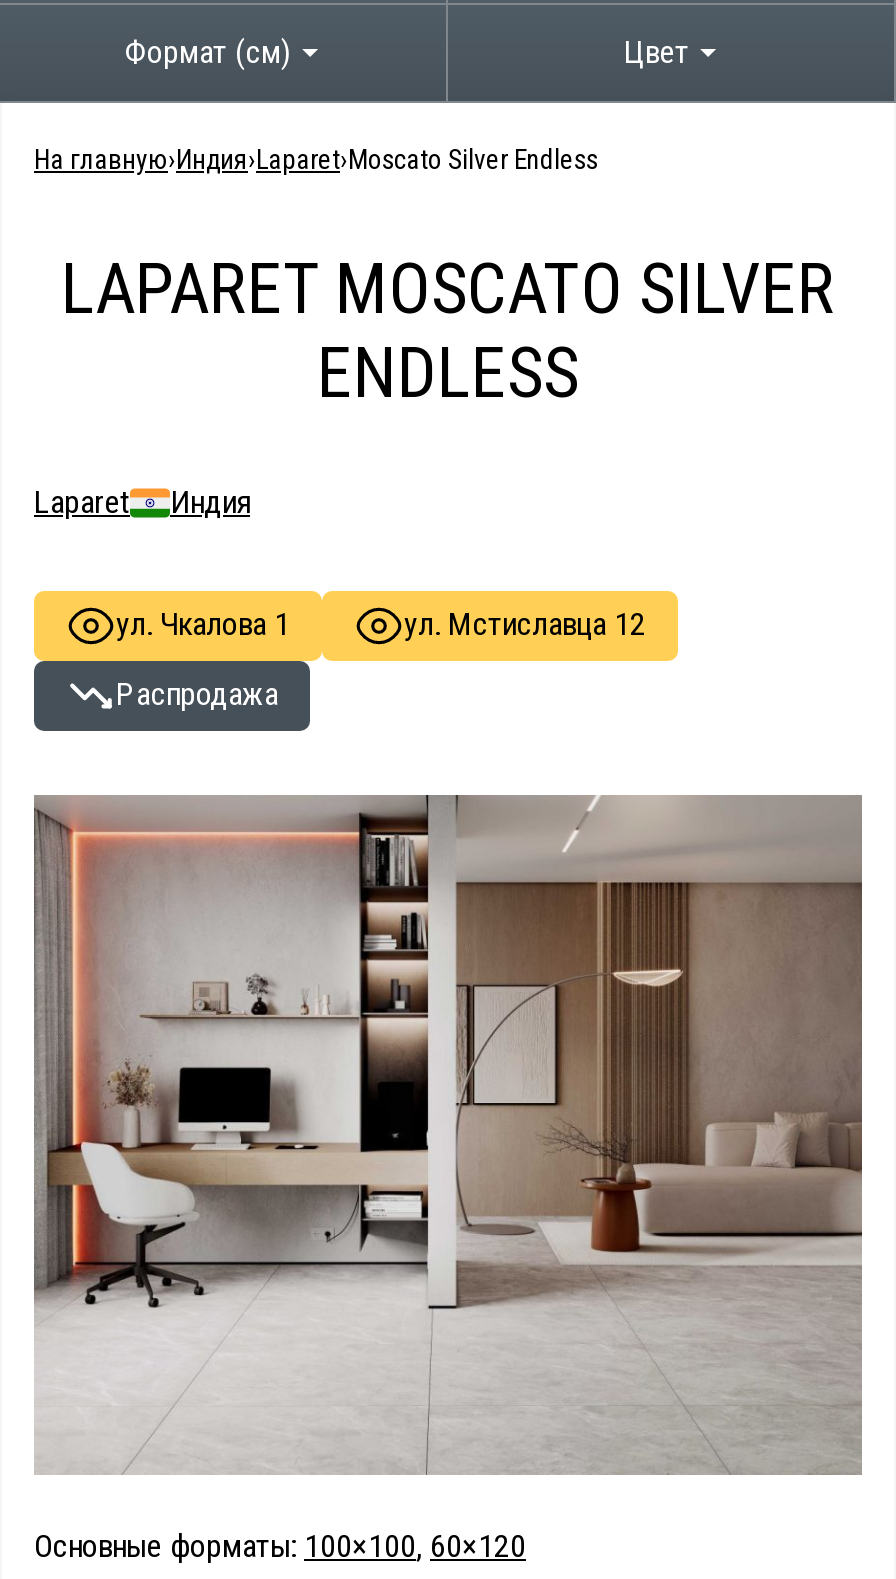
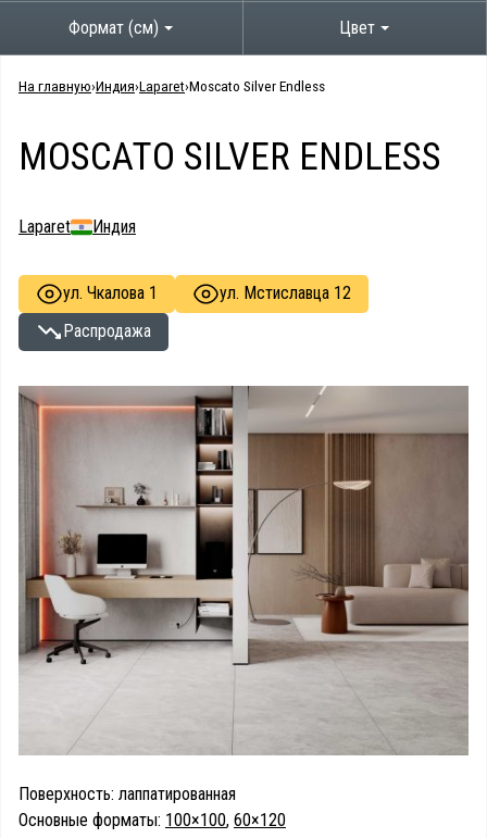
- LAPARET MOSCATO SILVER
- ENDLESS
+ MOSCATO SILVER ENDLESS

moved up: Laparet | Индия | ул. Чкалова 1 | ул. Мстиславца 12 | Распродажа

+ Поверхность: лаппатированная

moved up: [image]
